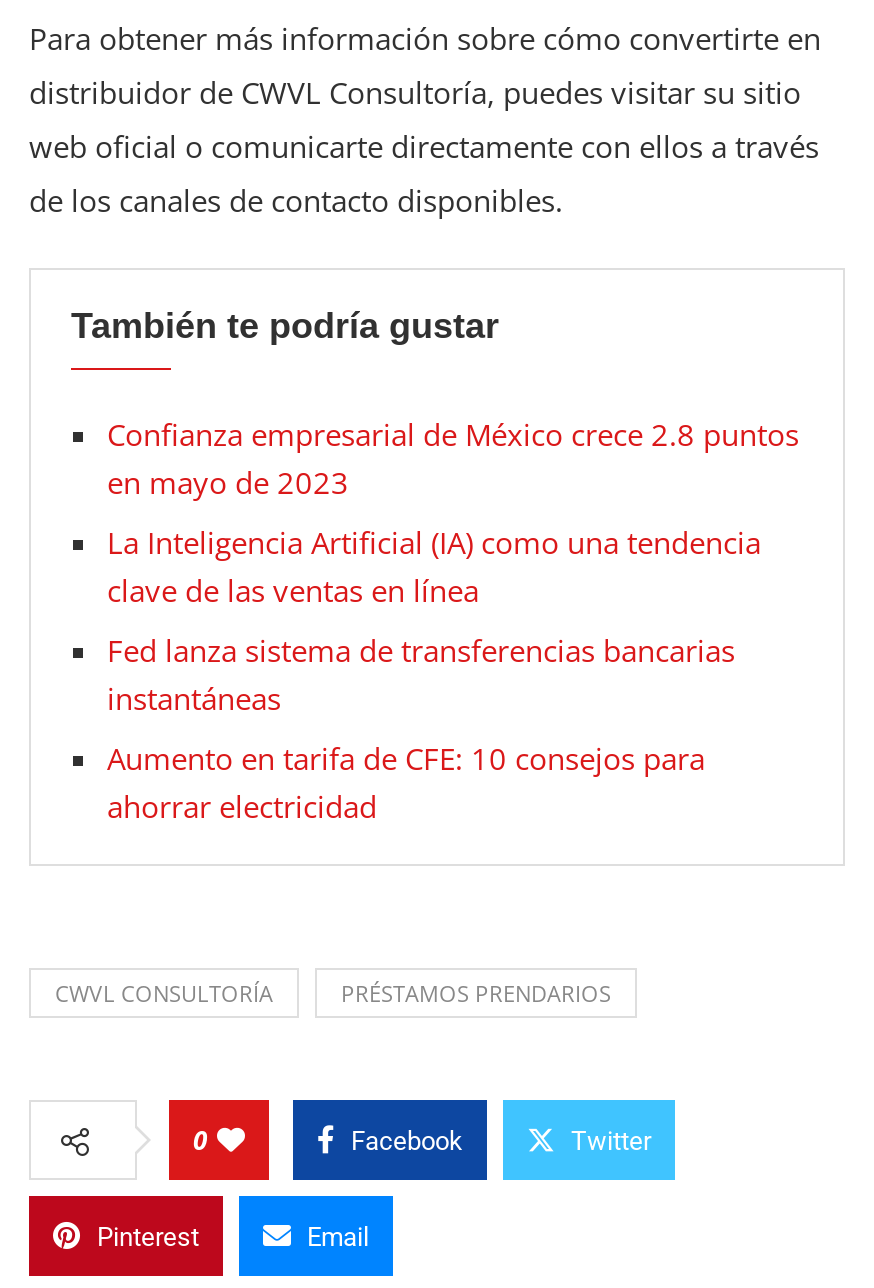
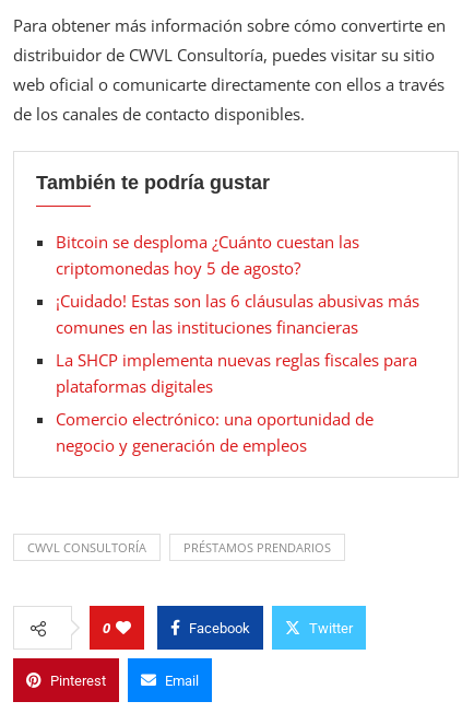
- Confianza empresarial de México crece 2.8 puntos
- en mayo de 2023
+ Bitcoin se desploma ¿Cuánto cuestan las
+ criptomonedas hoy 5 de agosto?

- La Inteligencia Artificial (IA) como una tendencia
- clave de las ventas en línea
+ ¡Cuidado! Estas son las 6 cláusulas abusivas más
+ comunes en las instituciones financieras

- Fed lanza sistema de transferencias bancarias
- instantáneas
+ La SHCP implementa nuevas reglas fiscales para
+ plataformas digitales

- Aumento en tarifa de CFE: 10 consejos para
- ahorrar electricidad
+ Comercio electrónico: una oportunidad de
+ negocio y generación de empleos
